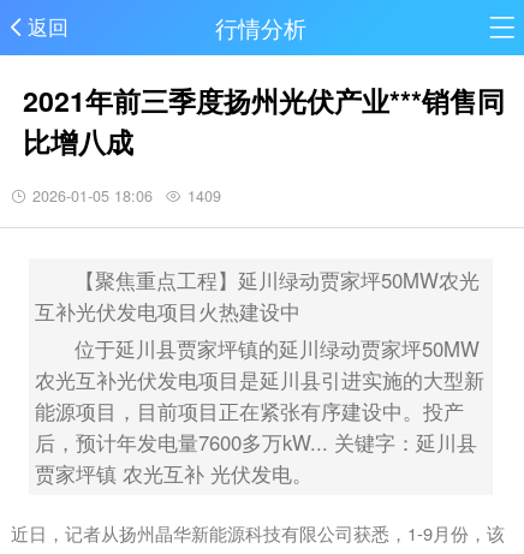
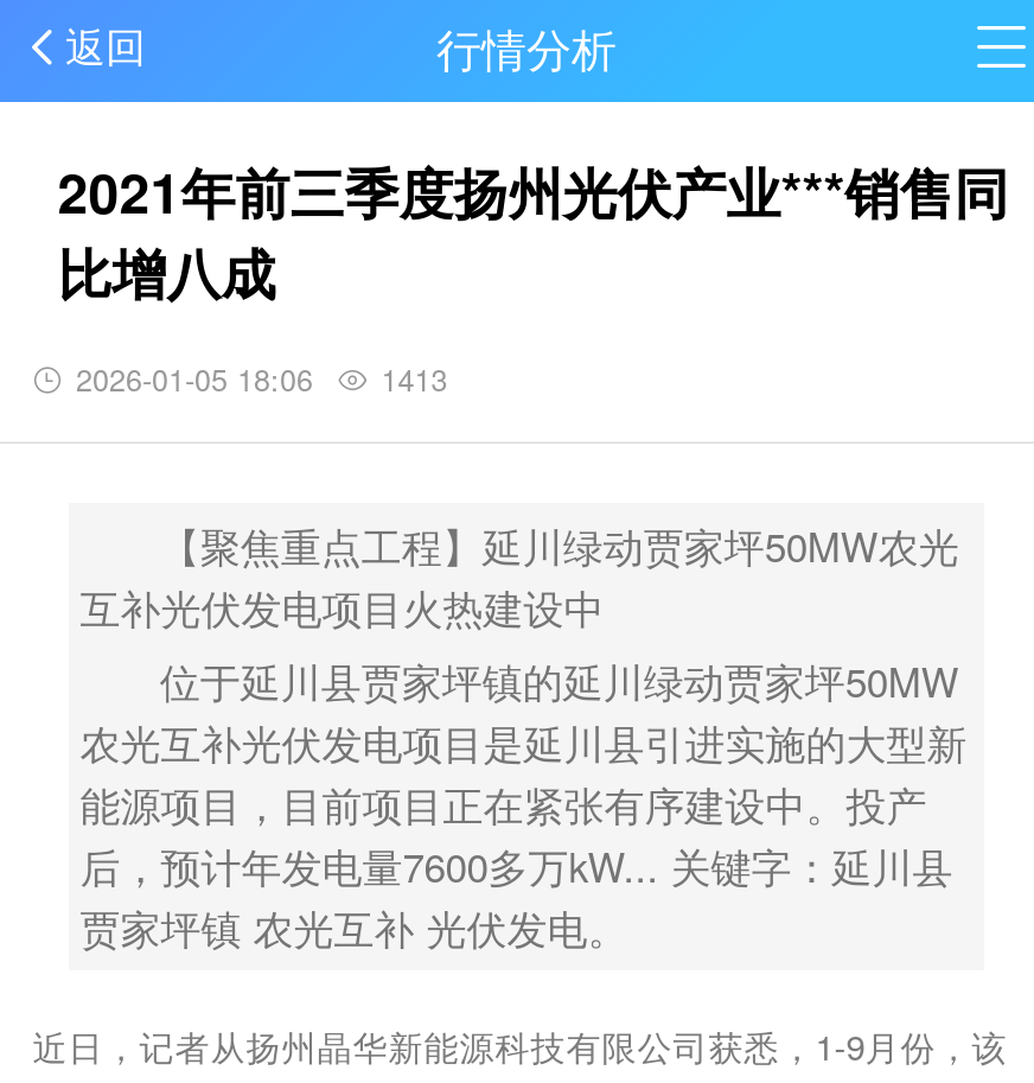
- 2026-01-05 18:06 1409
+ 2026-01-05 18:06 1413
